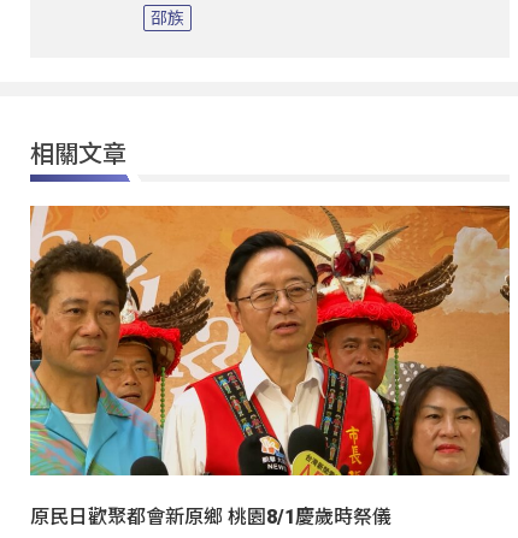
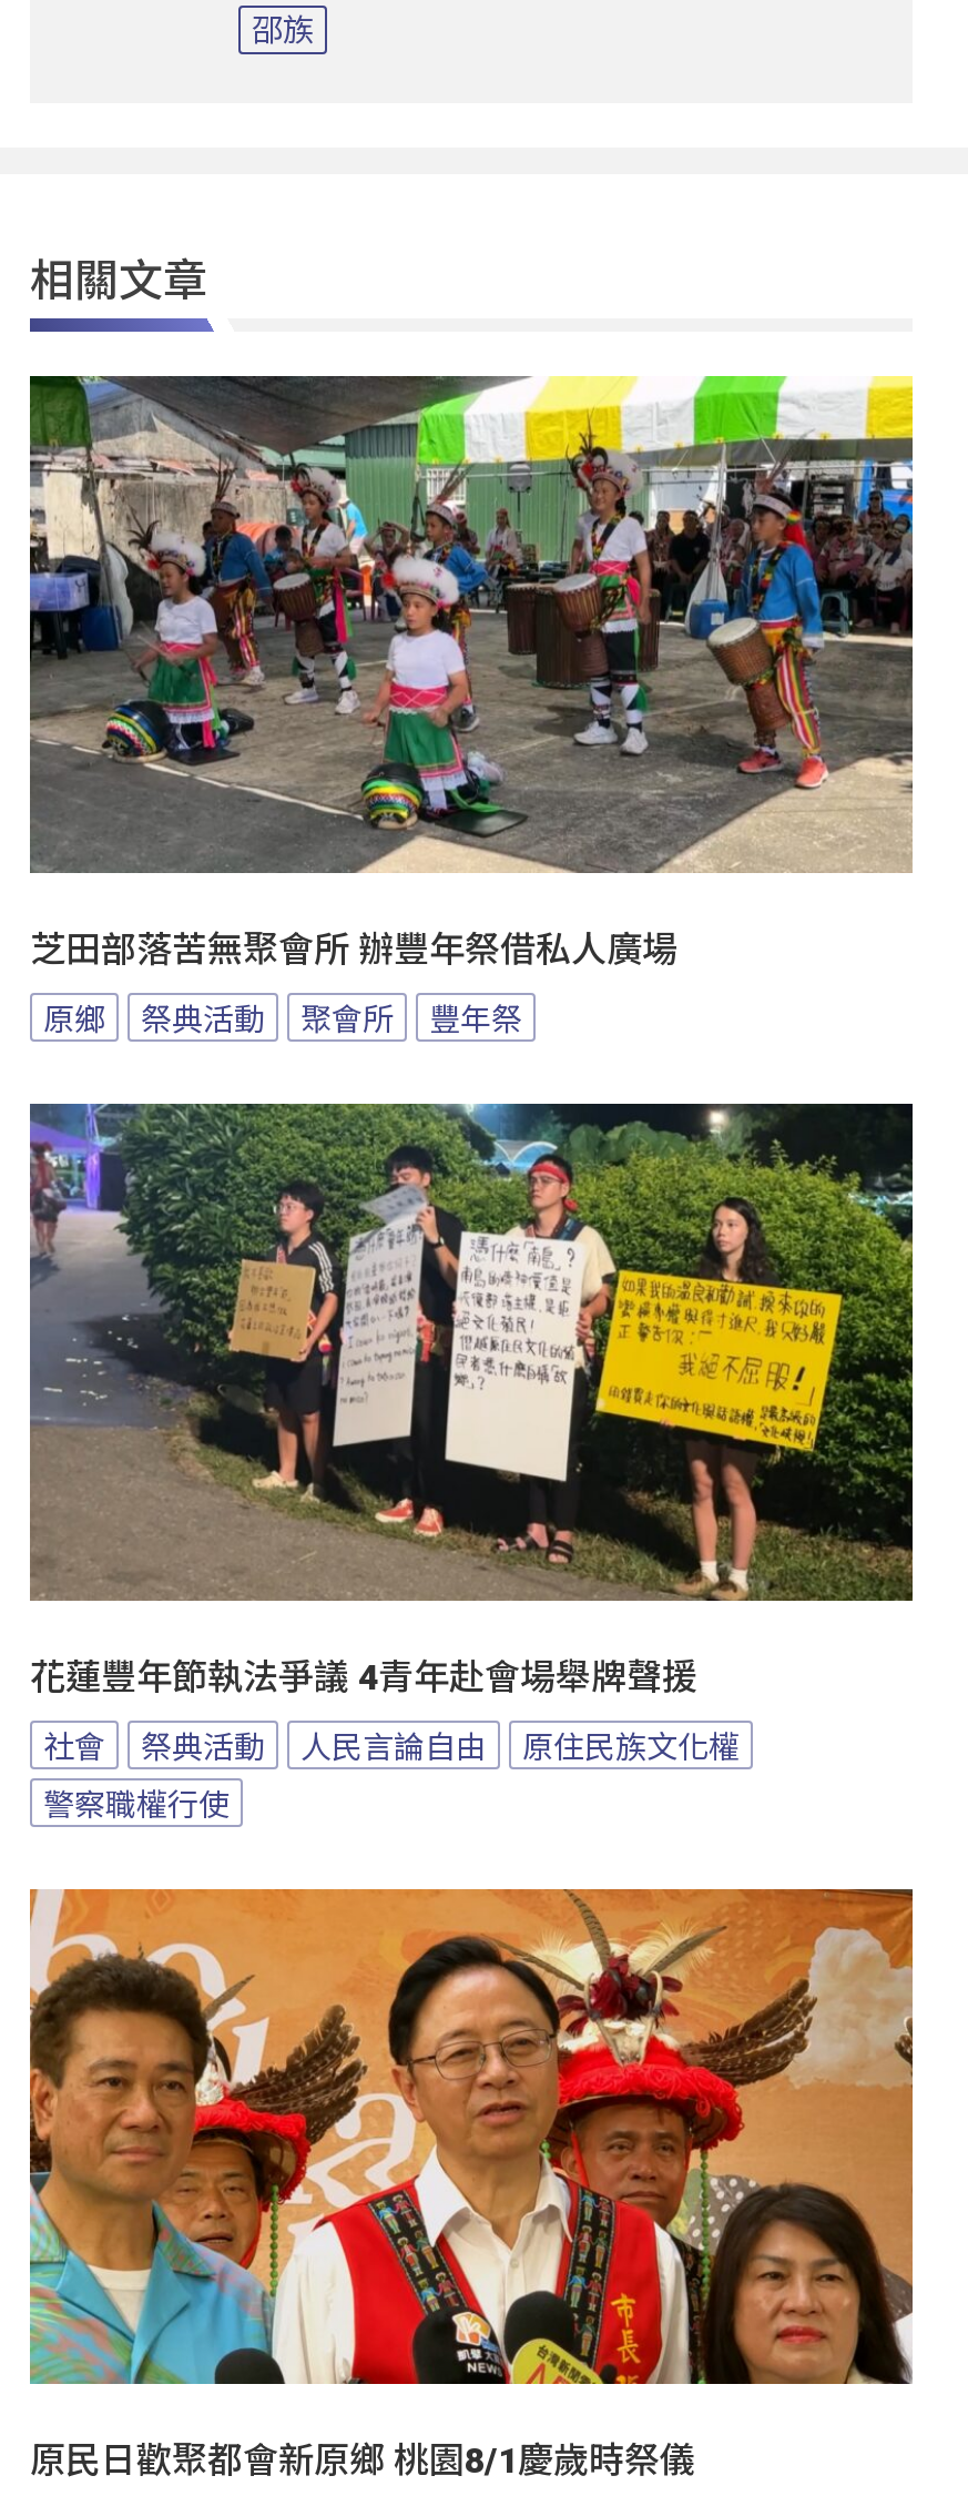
+ [image]
+ 芝田部落苦無聚會所 辦豐年祭借私人廣場
+ 原鄉
+ 祭典活動
+ 聚會所
+ 豐年祭

+ [image]
+ 花蓮豐年節執法爭議 4青年赴會場舉牌聲援
+ 社會
+ 祭典活動
+ 人民言論自由
+ 原住民族文化權
+ 警察職權行使
